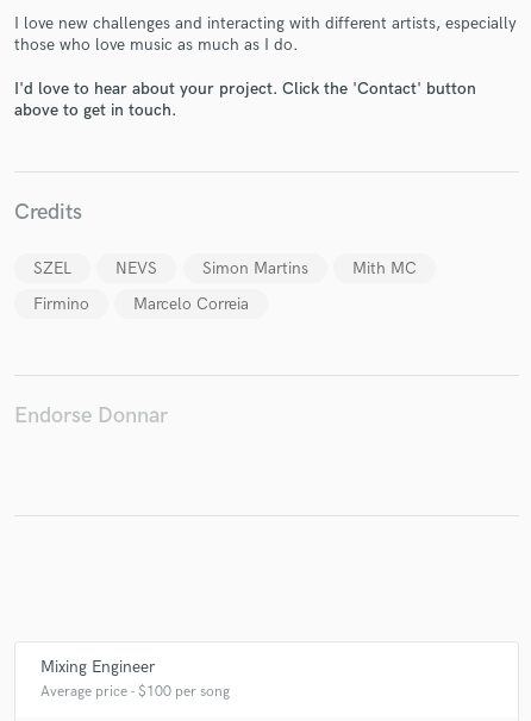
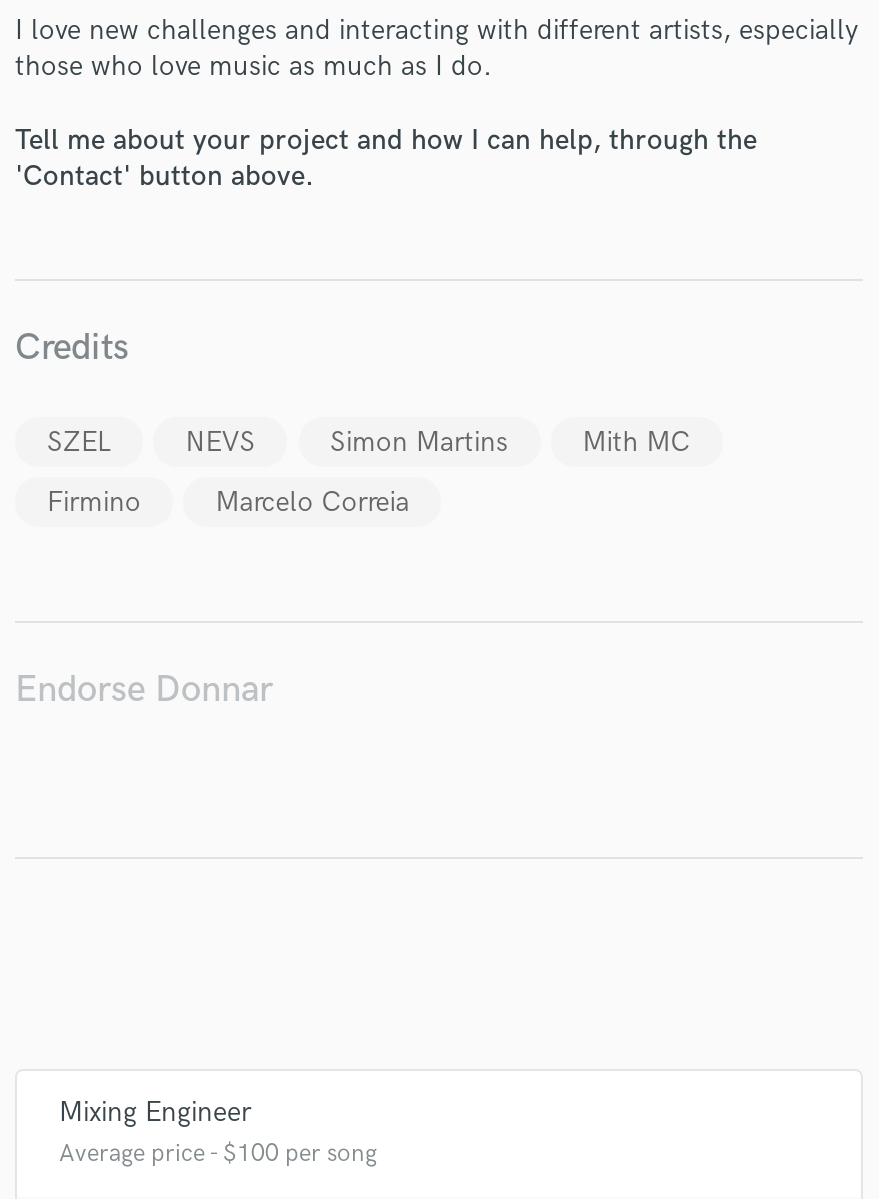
- I'd love to hear about your project. Click the 'Contact' button
- above to get in touch.
+ Tell me about your project and how I can help, through the
+ 'Contact' button above.
